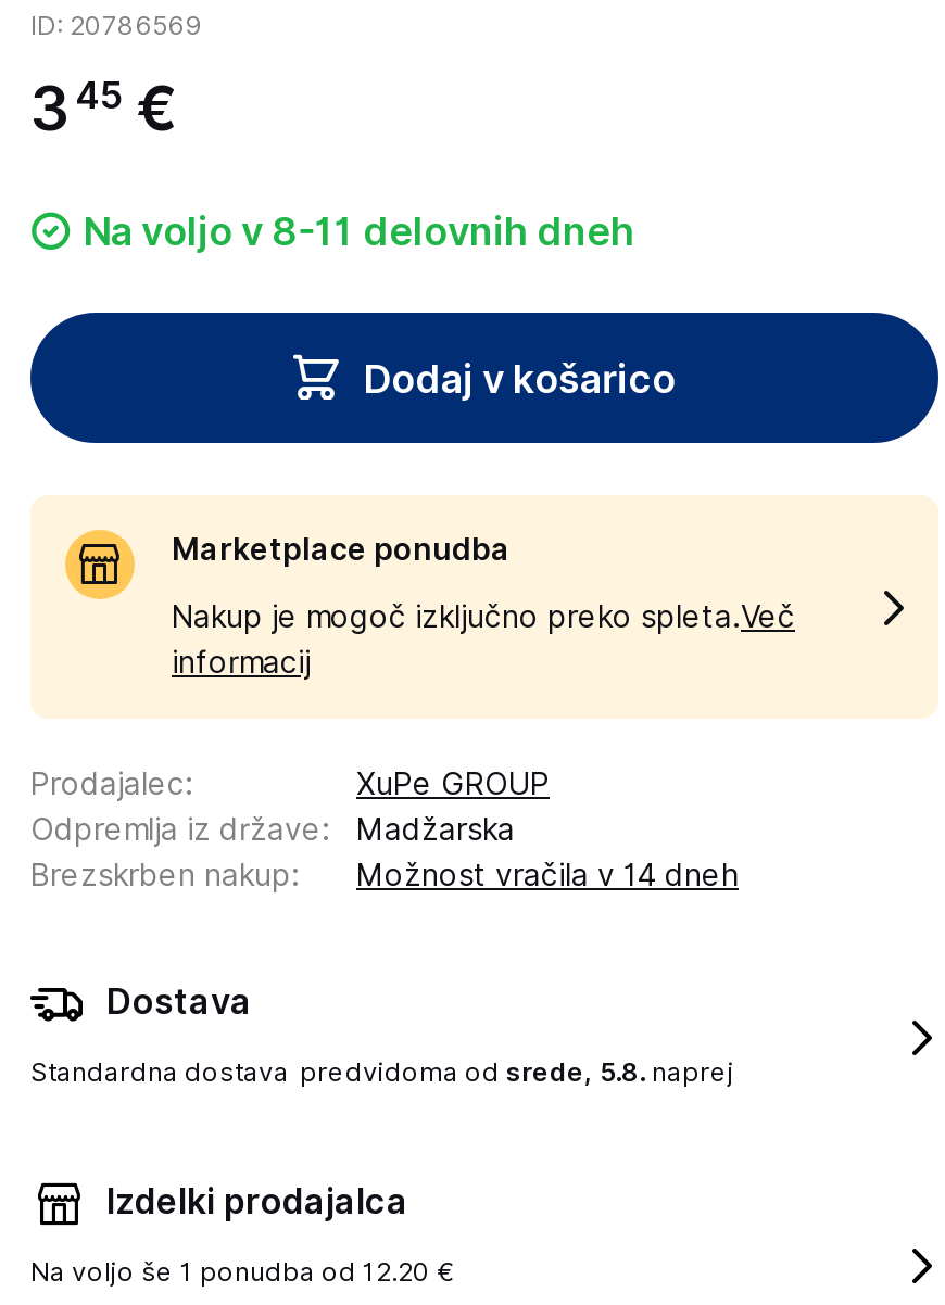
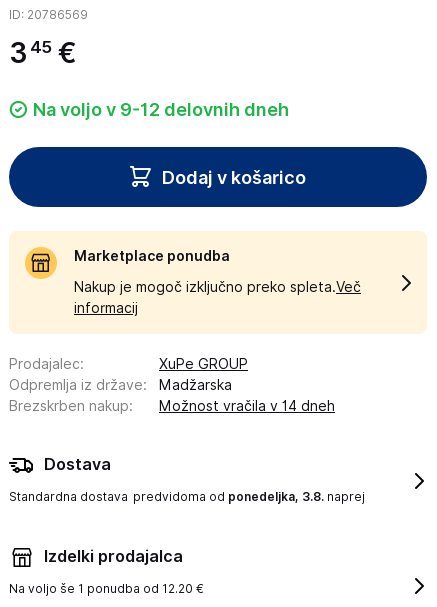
- Na voljo v 8-11 delovnih dneh
+ Na voljo v 9-12 delovnih dneh

- Standardna dostava predvidoma od srede, 5.8. naprej
+ Standardna dostava predvidoma od ponedeljka, 3.8. naprej
